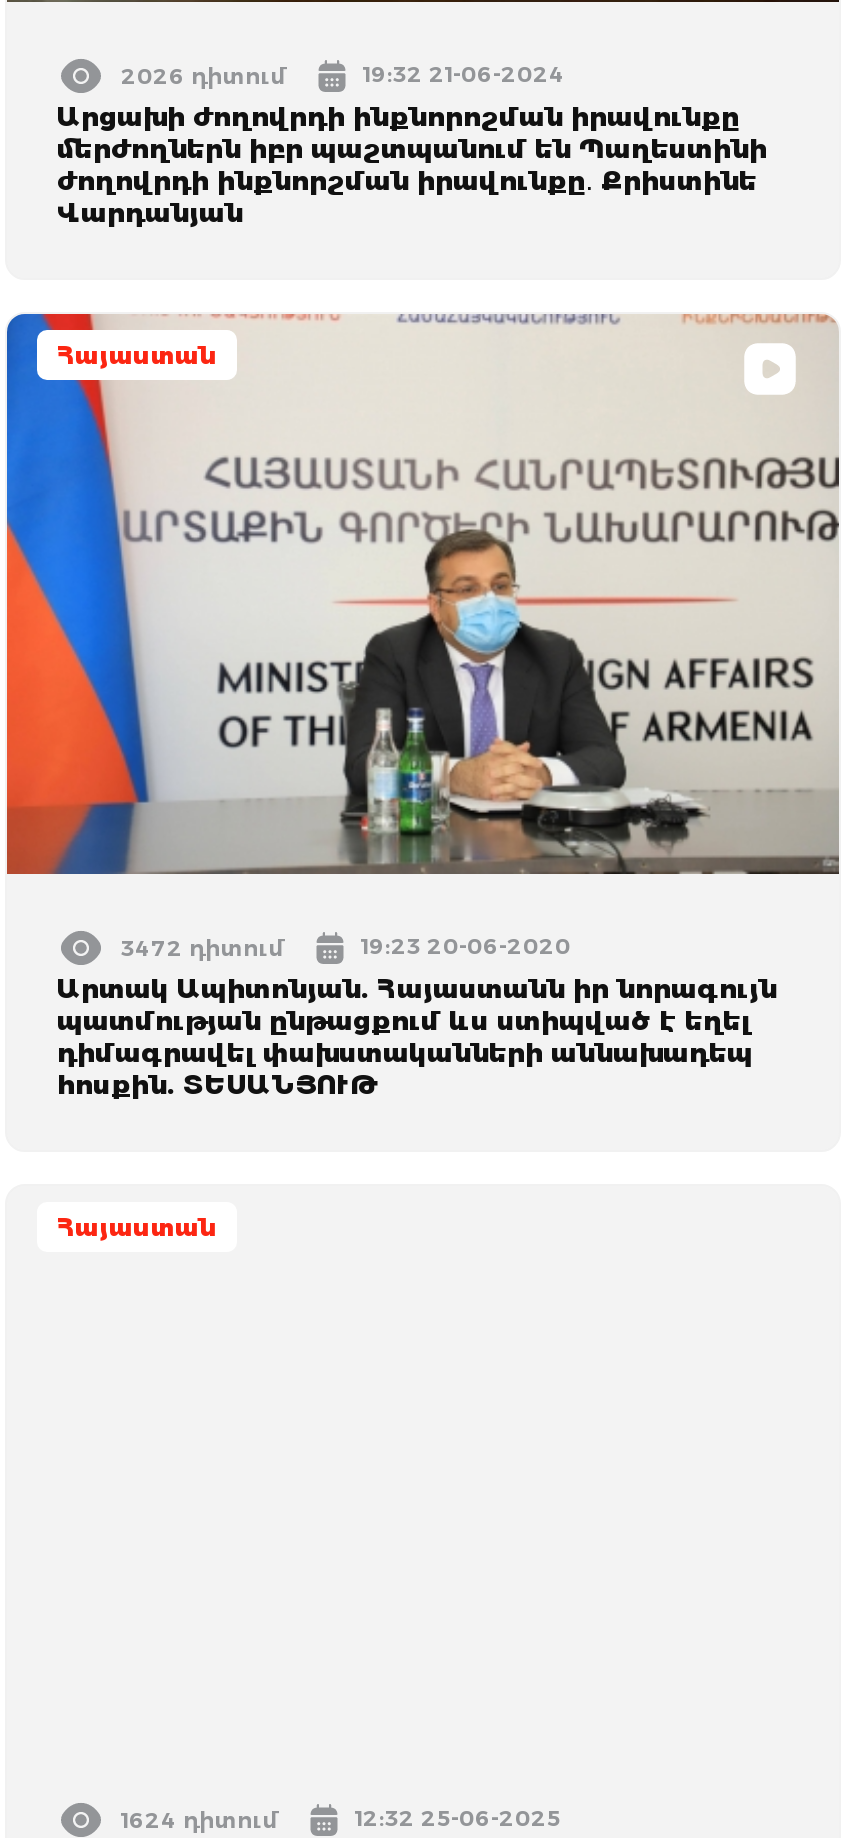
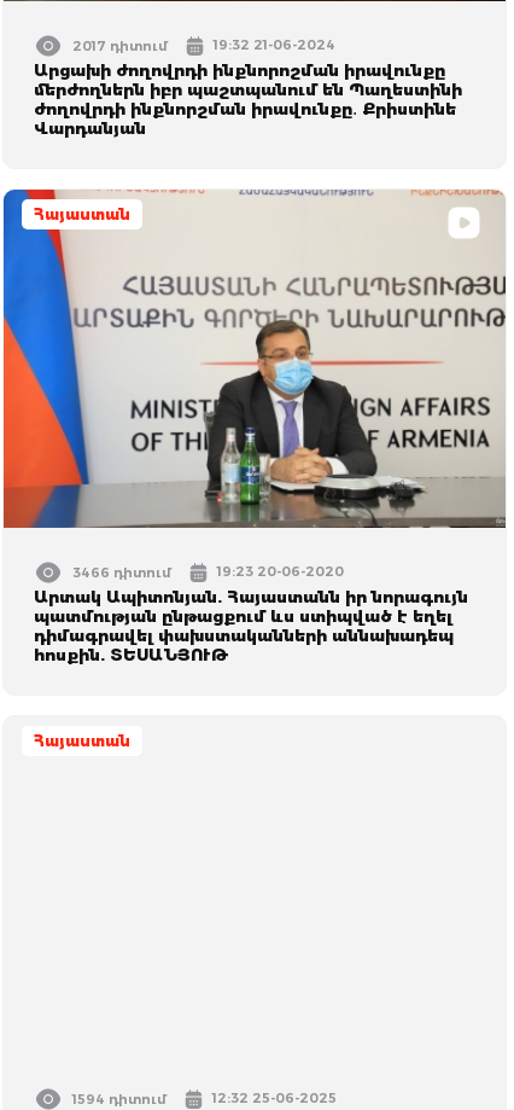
- 2026 դիտում
+ 2017 դիտում

- 3472 դիտում
+ 3466 դիտում

- 1624 դիտում
+ 1594 դիտում
